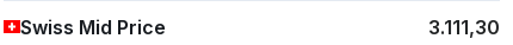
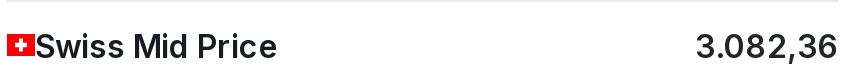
- 3.111,30
+ 3.082,36
